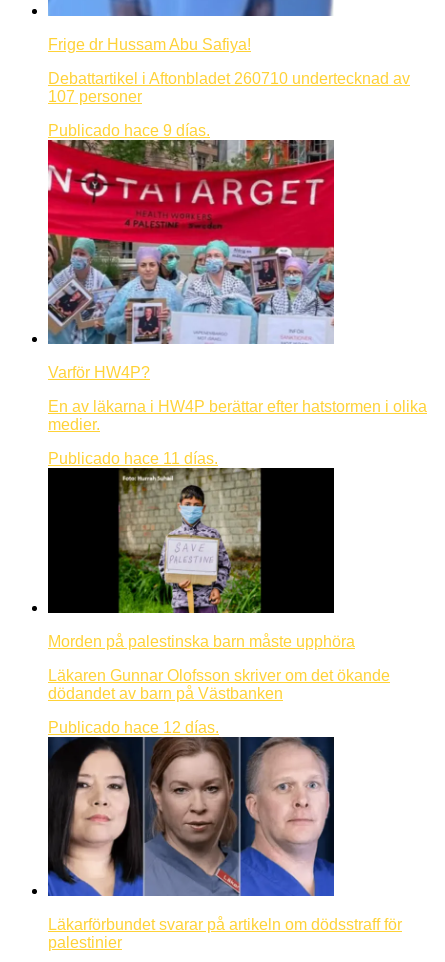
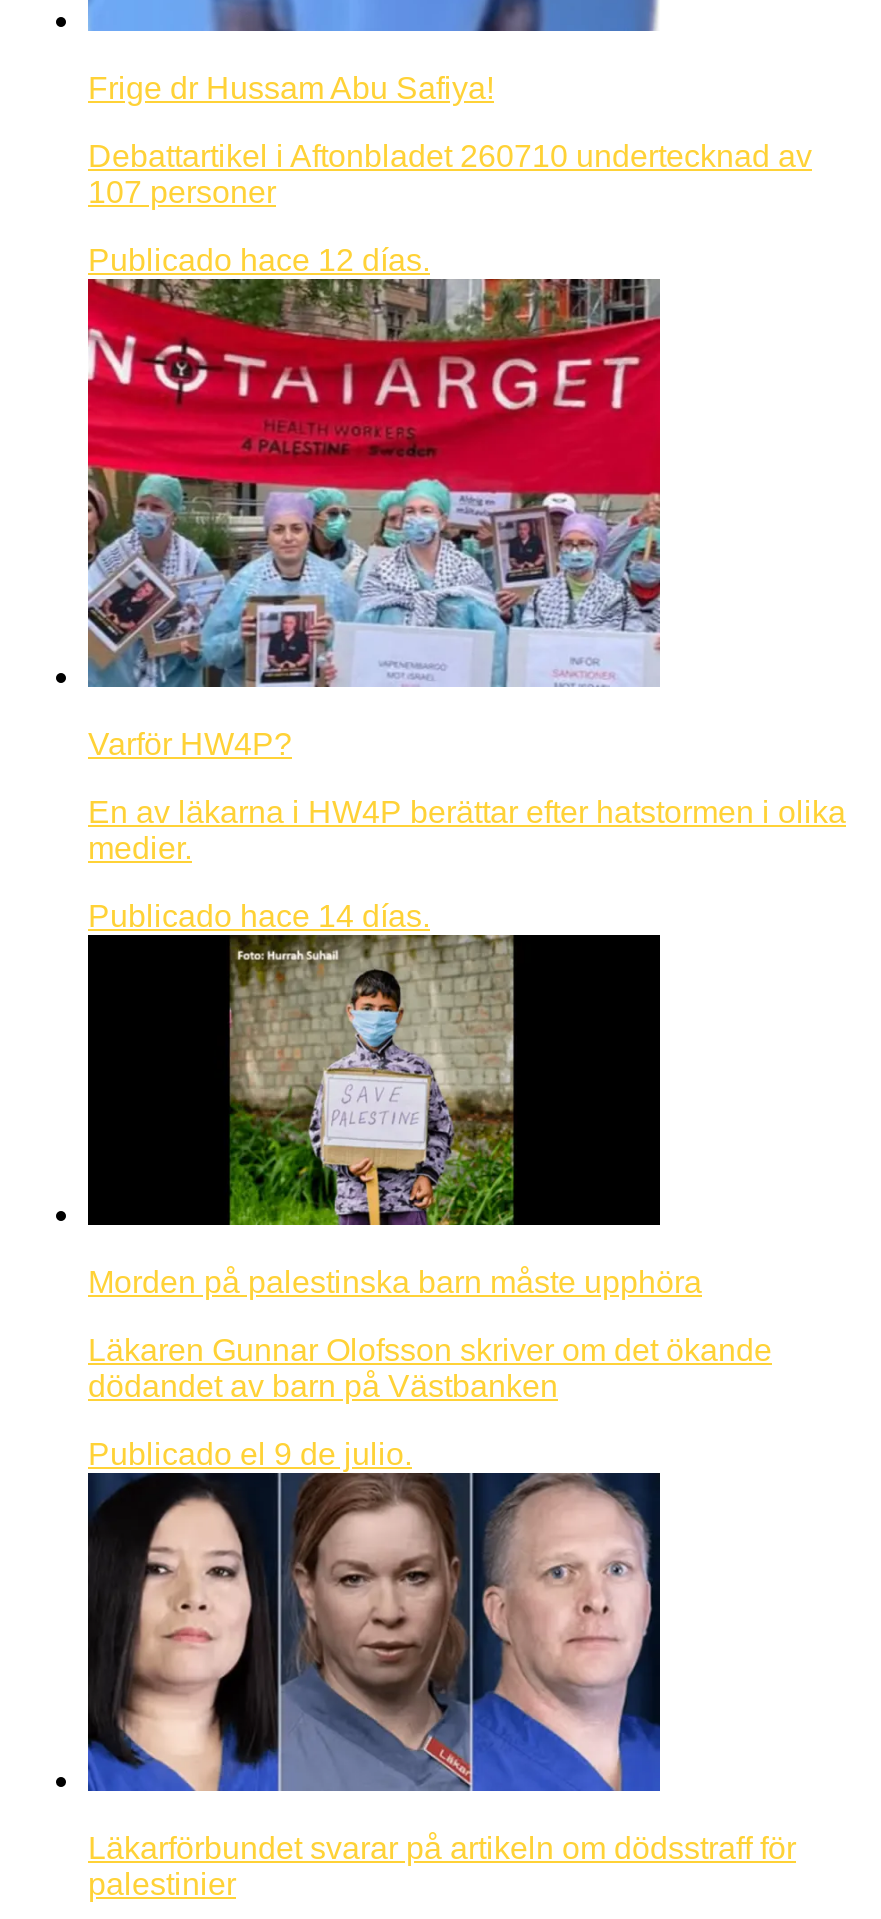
- Publicado hace 9 días.

- Publicado hace 11 días.
+ Publicado hace 14 días.

+ Publicado el 9 de julio.

moved up: Publicado hace 12 días.
